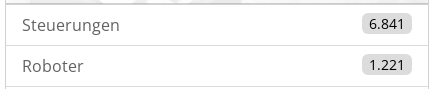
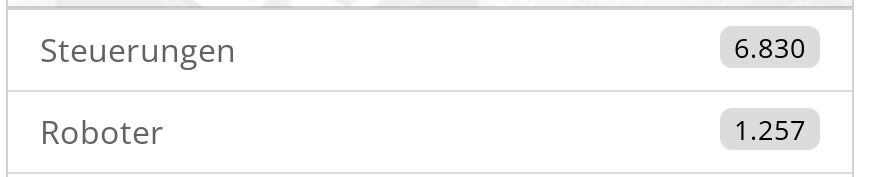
- 6.841
+ 6.830

- 1.221
+ 1.257
